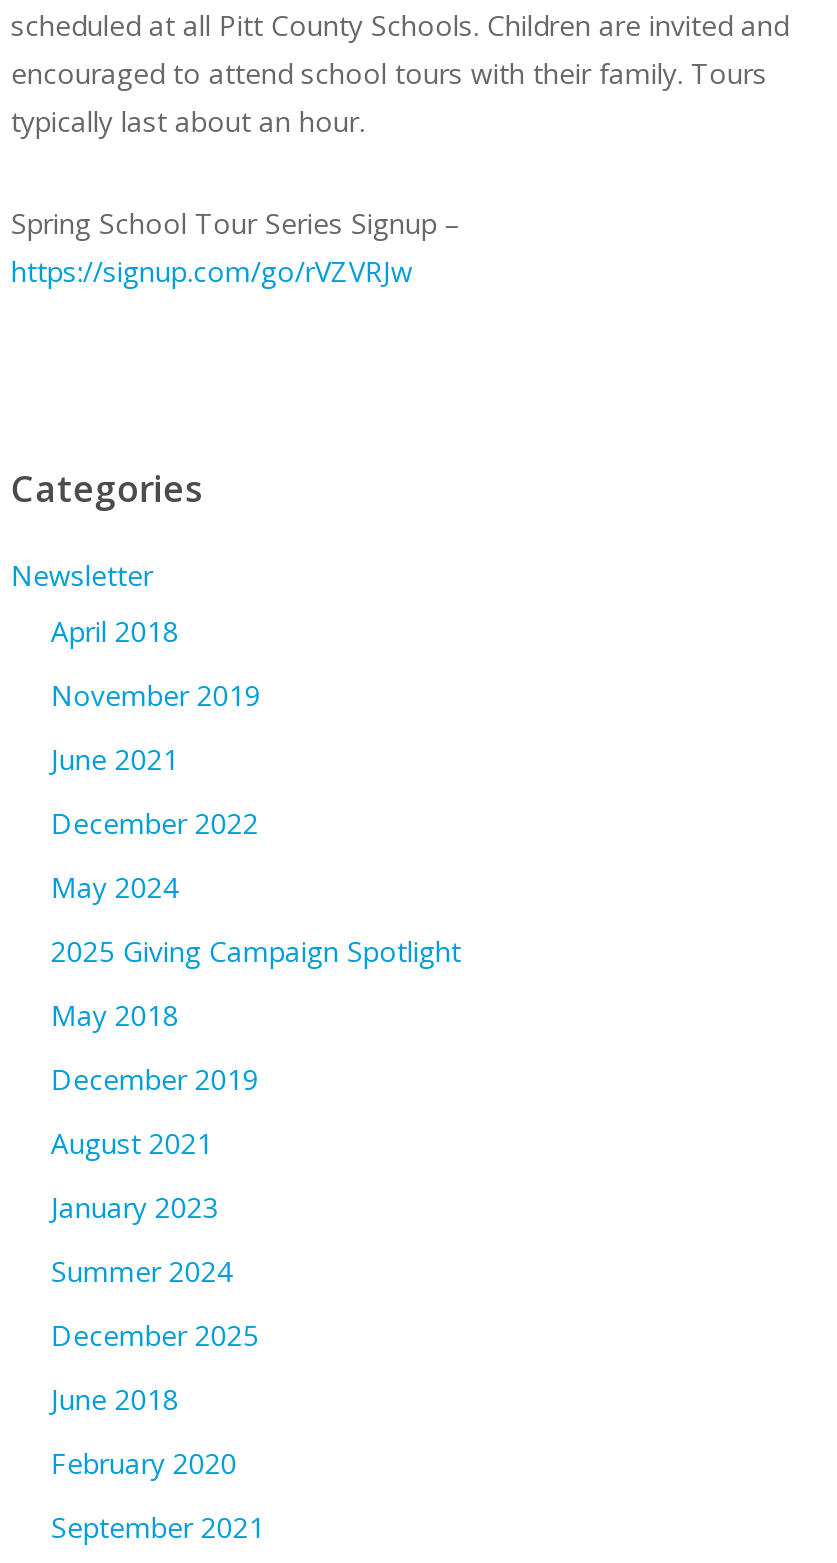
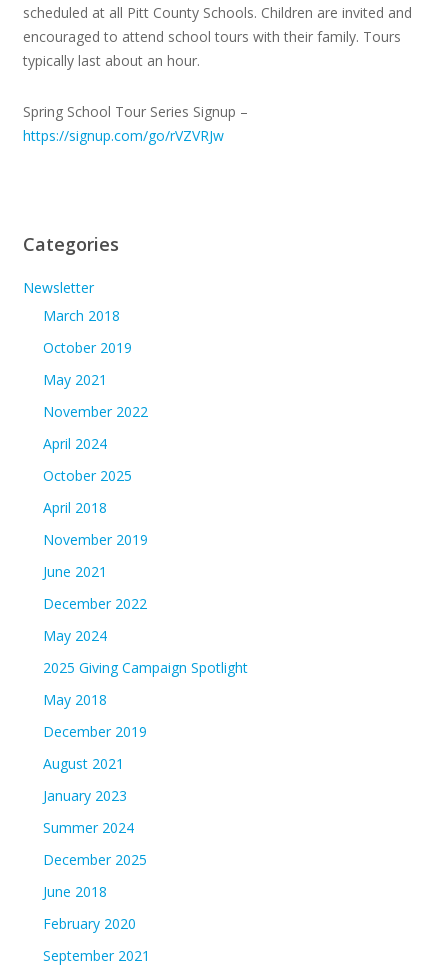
+ March 2018
+ October 2019
+ May 2021
+ November 2022
+ April 2024
+ October 2025
